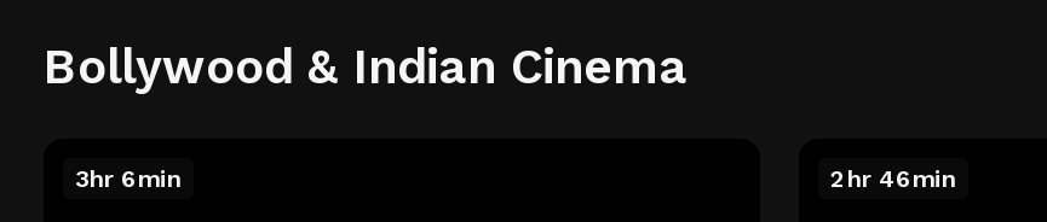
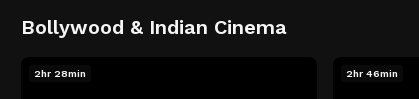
- 3hr 6min
+ 2hr 28min
